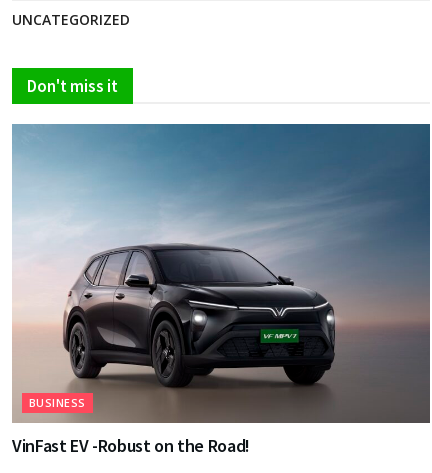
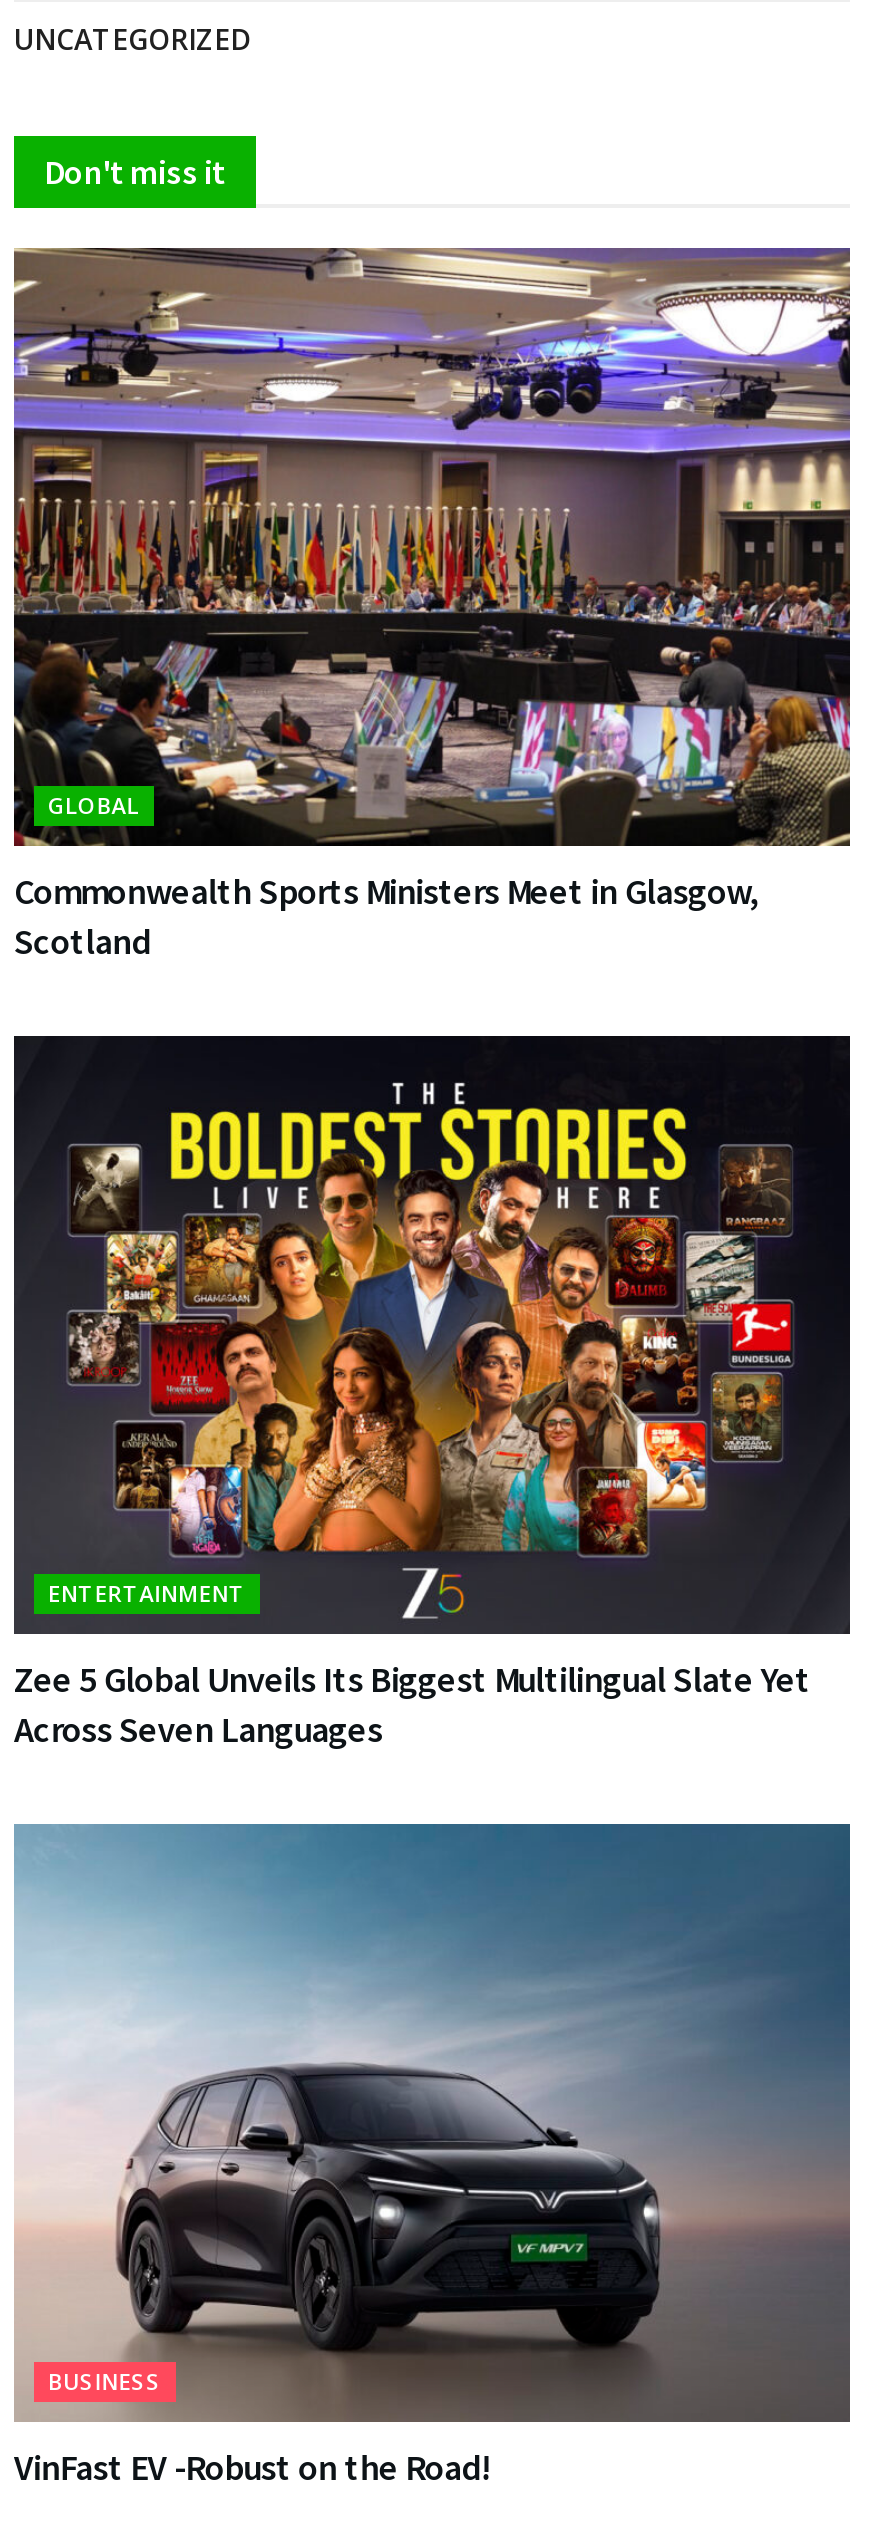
+ [image]
+ GLOBAL
+ Commonwealth Sports Ministers Meet in Glasgow,
+ Scotland

+ [image]
+ ENTERTAINMENT
+ Zee 5 Global Unveils Its Biggest Multilingual Slate Yet
+ Across Seven Languages
